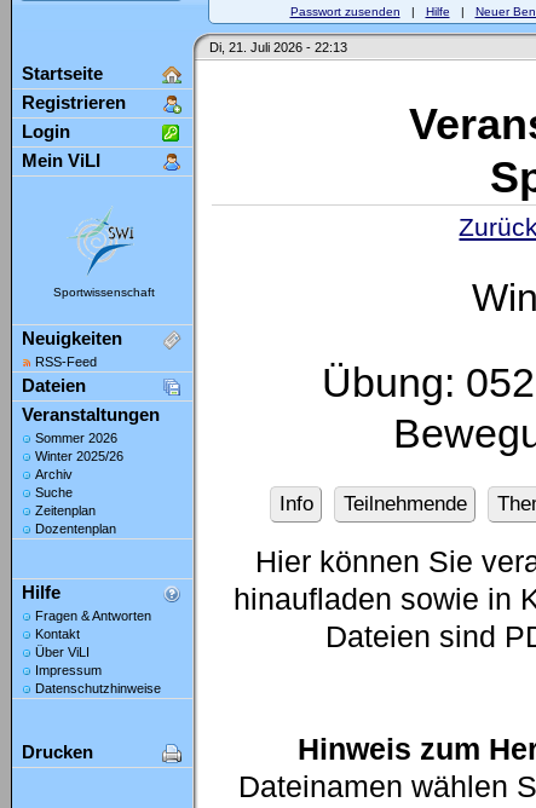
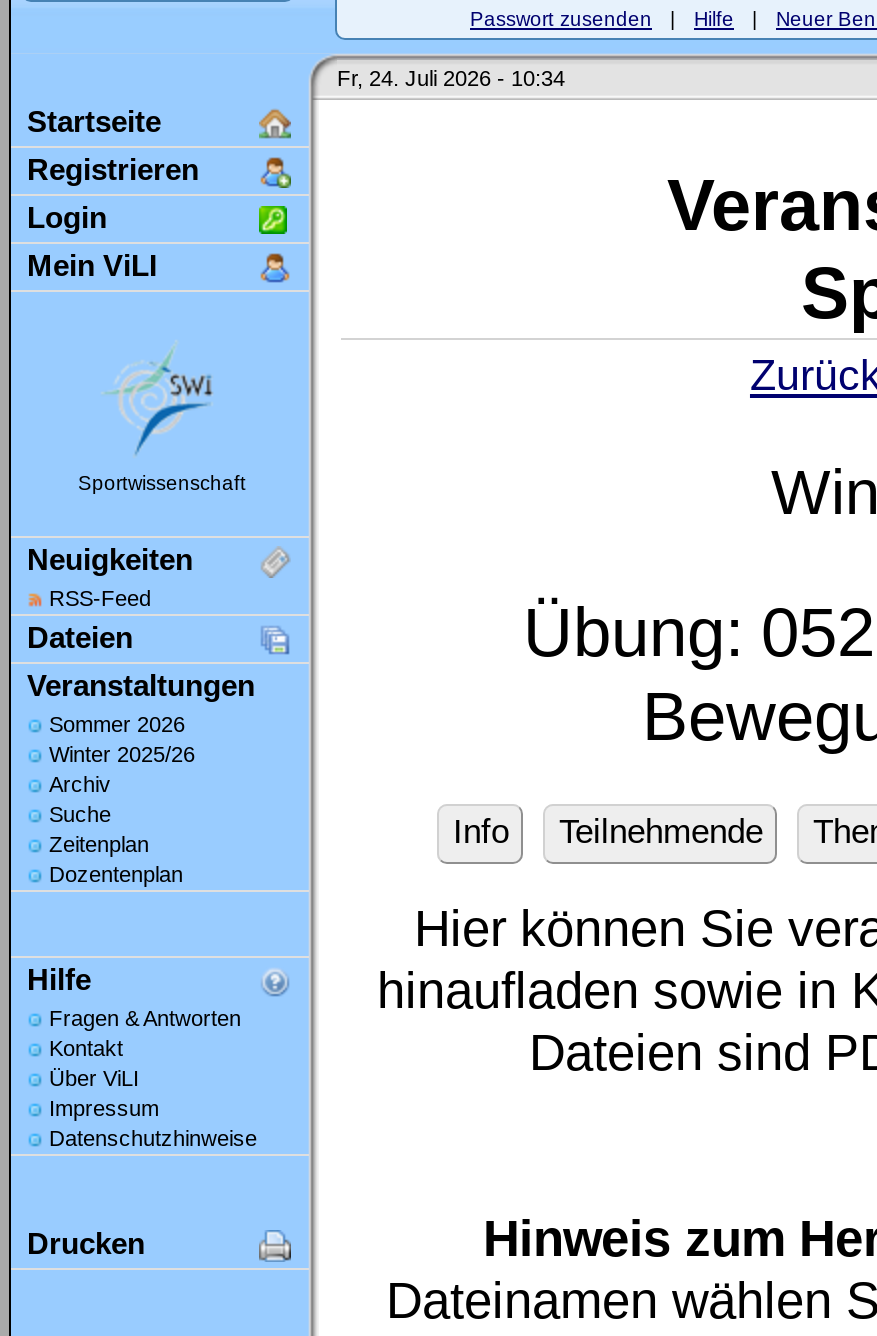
- Di, 21. Juli 2026 - 22:13
+ Fr, 24. Juli 2026 - 10:34
